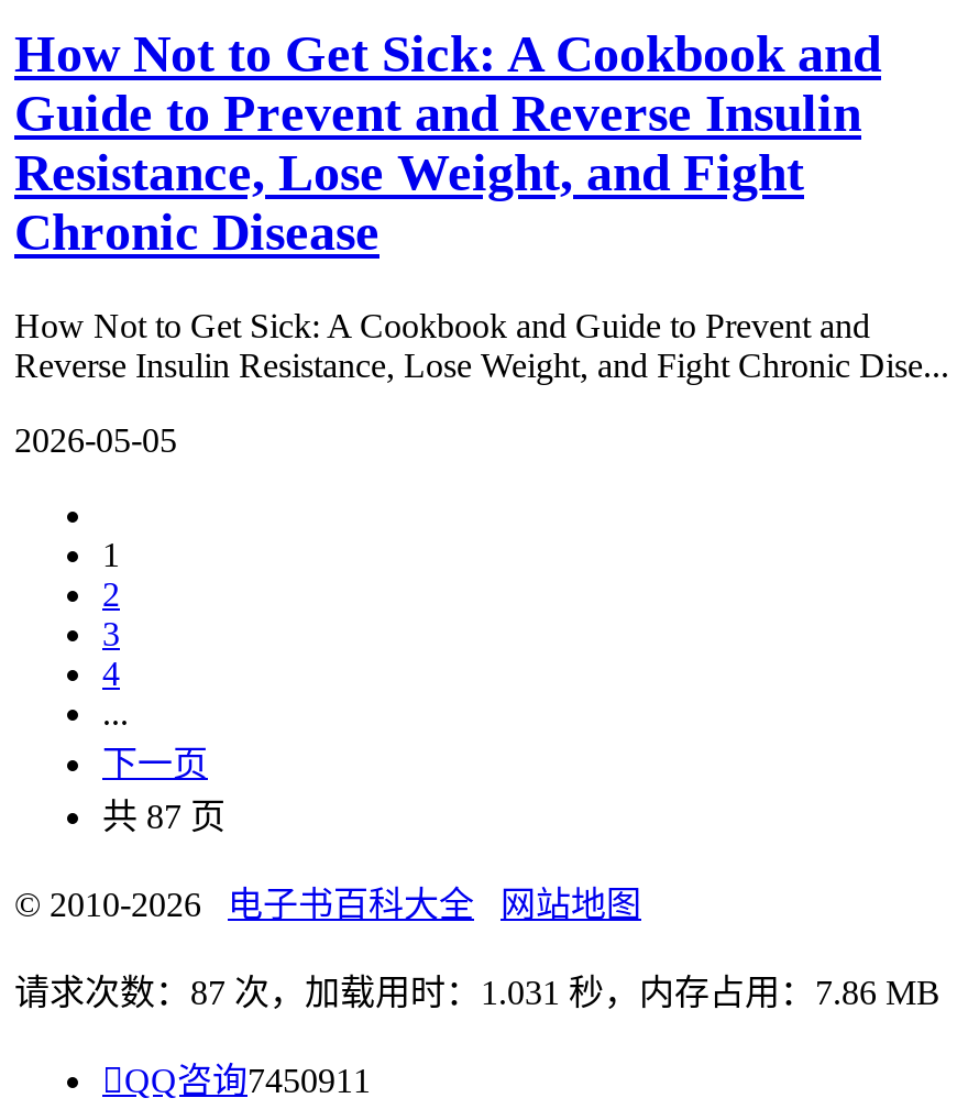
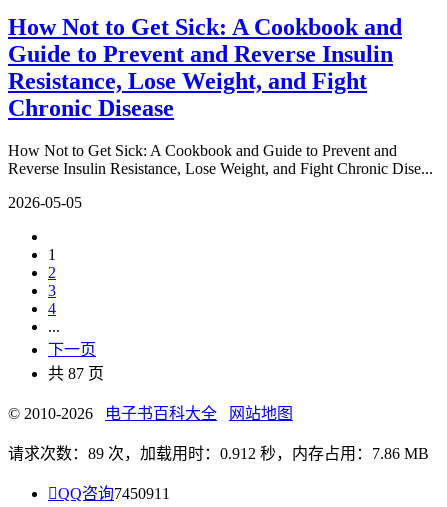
- 请求次数：87 次，加载用时：1.031 秒，内存占用：7.86 MB
+ 请求次数：89 次，加载用时：0.912 秒，内存占用：7.86 MB
